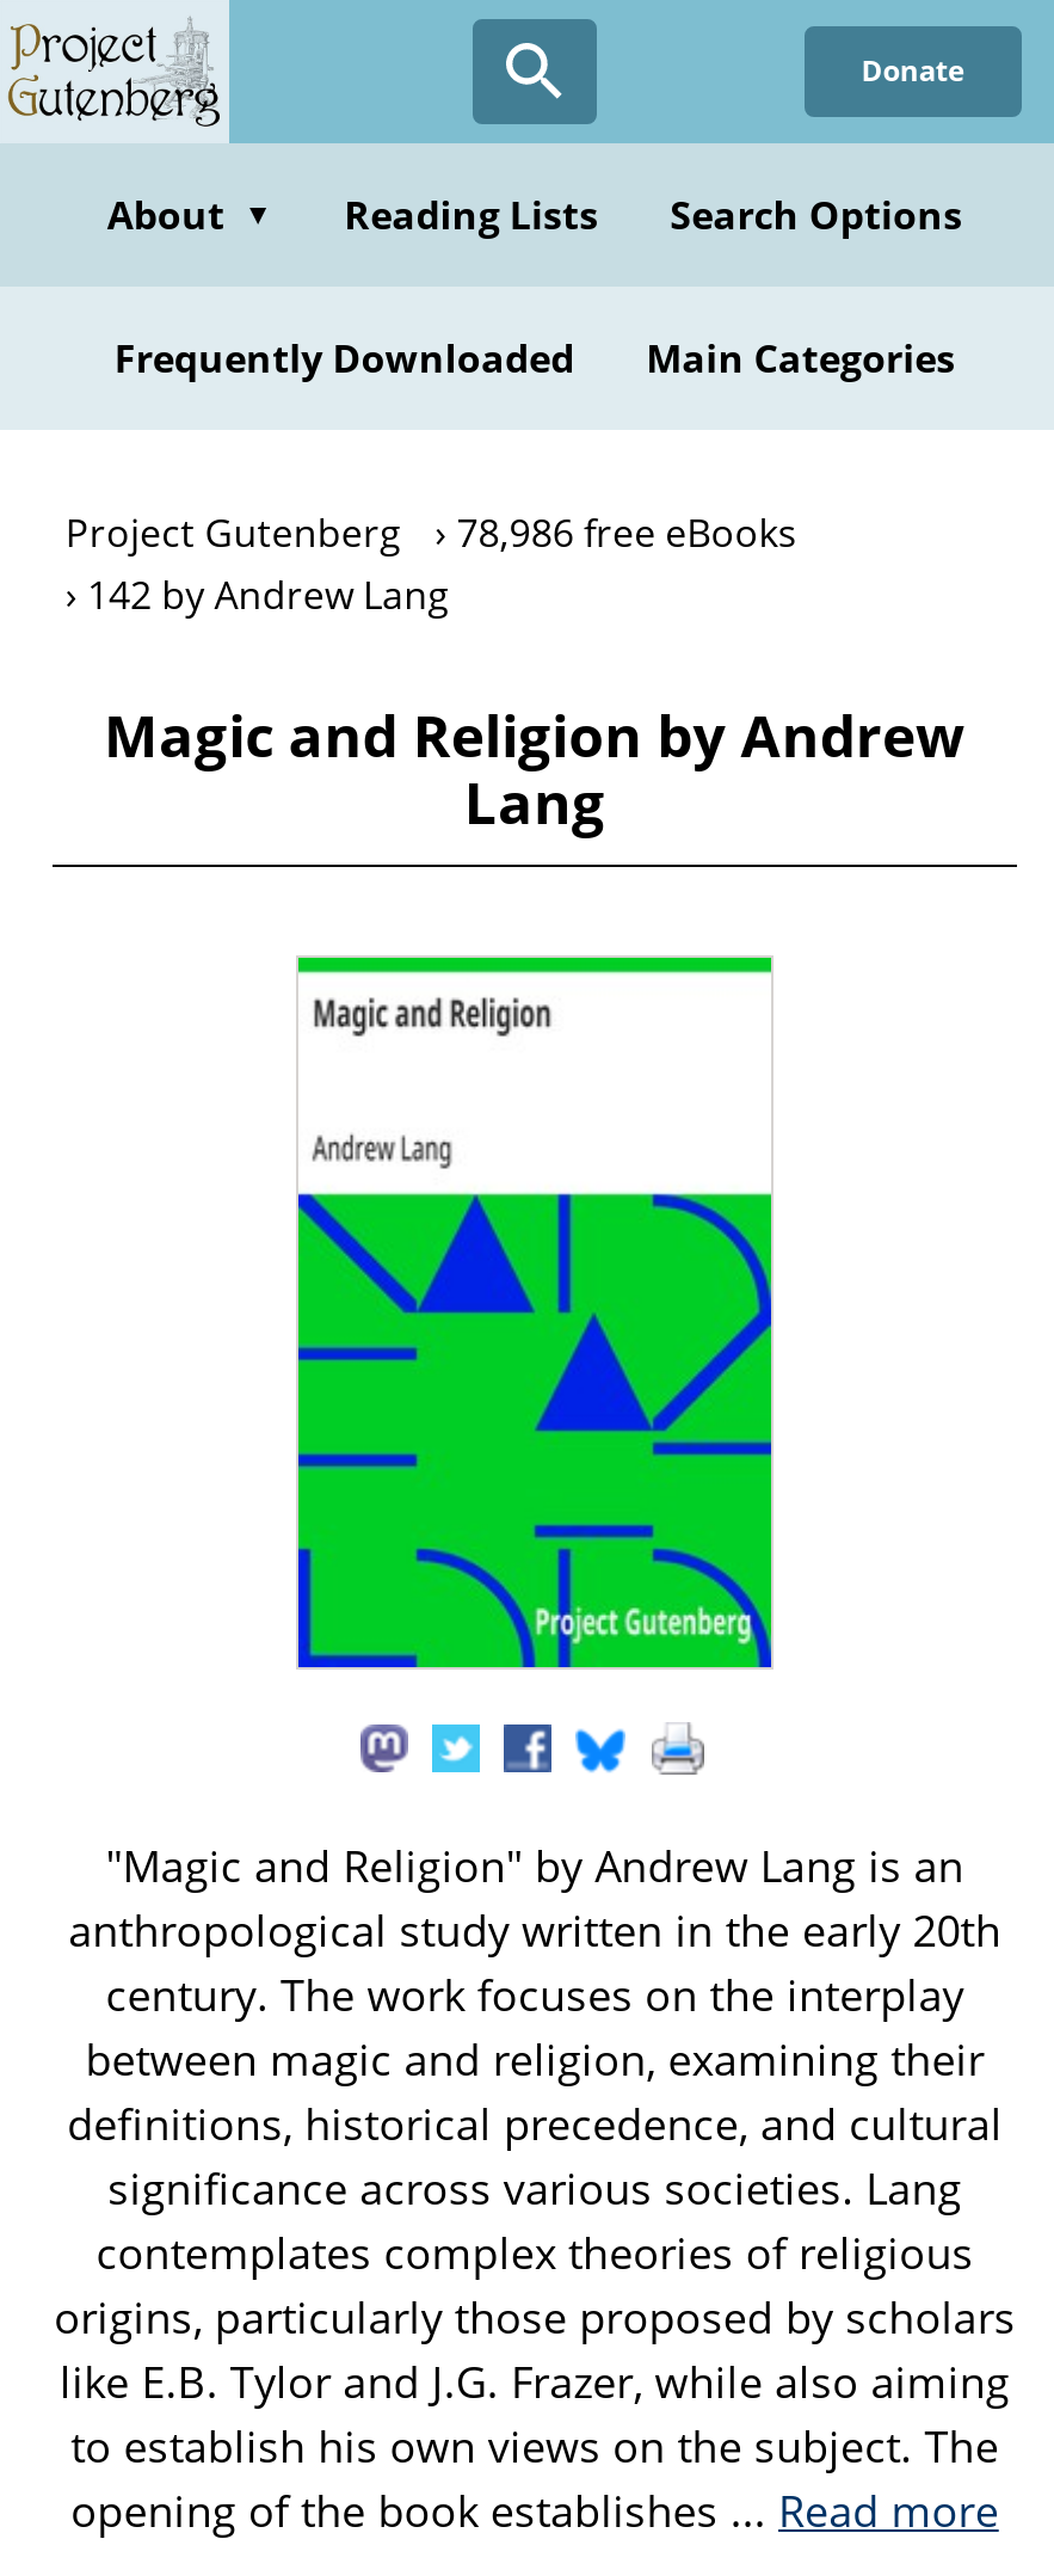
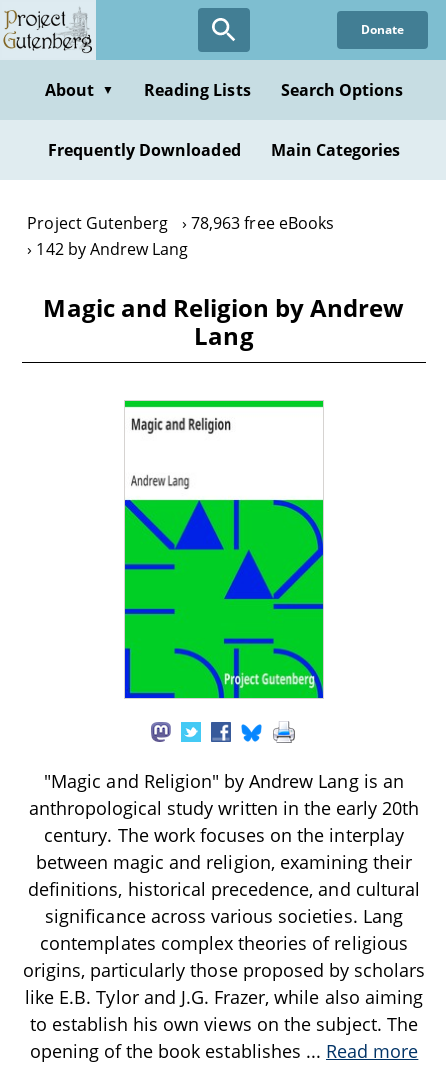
- Project Gutenberg 78,986 free eBooks
+ Project Gutenberg 78,963 free eBooks
